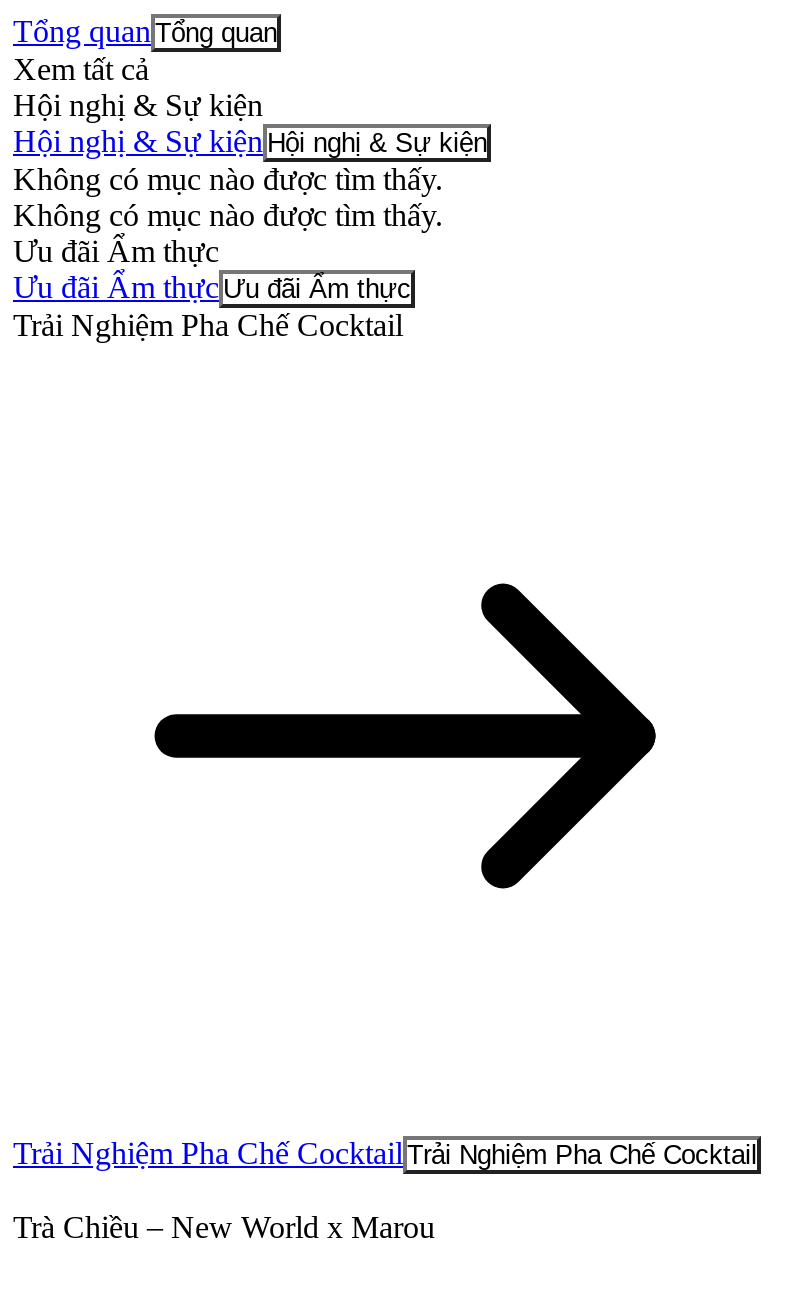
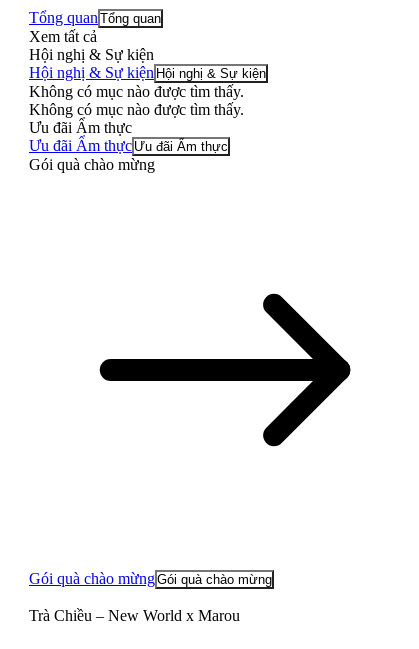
- Trải Nghiệm Pha Chế Cocktail
+ Gói quà chào mừng

- Trải Nghiệm Pha Chế Cocktail Trải Nghiệm Pha Chế Cocktail
+ Gói quà chào mừng Gói quà chào mừng
